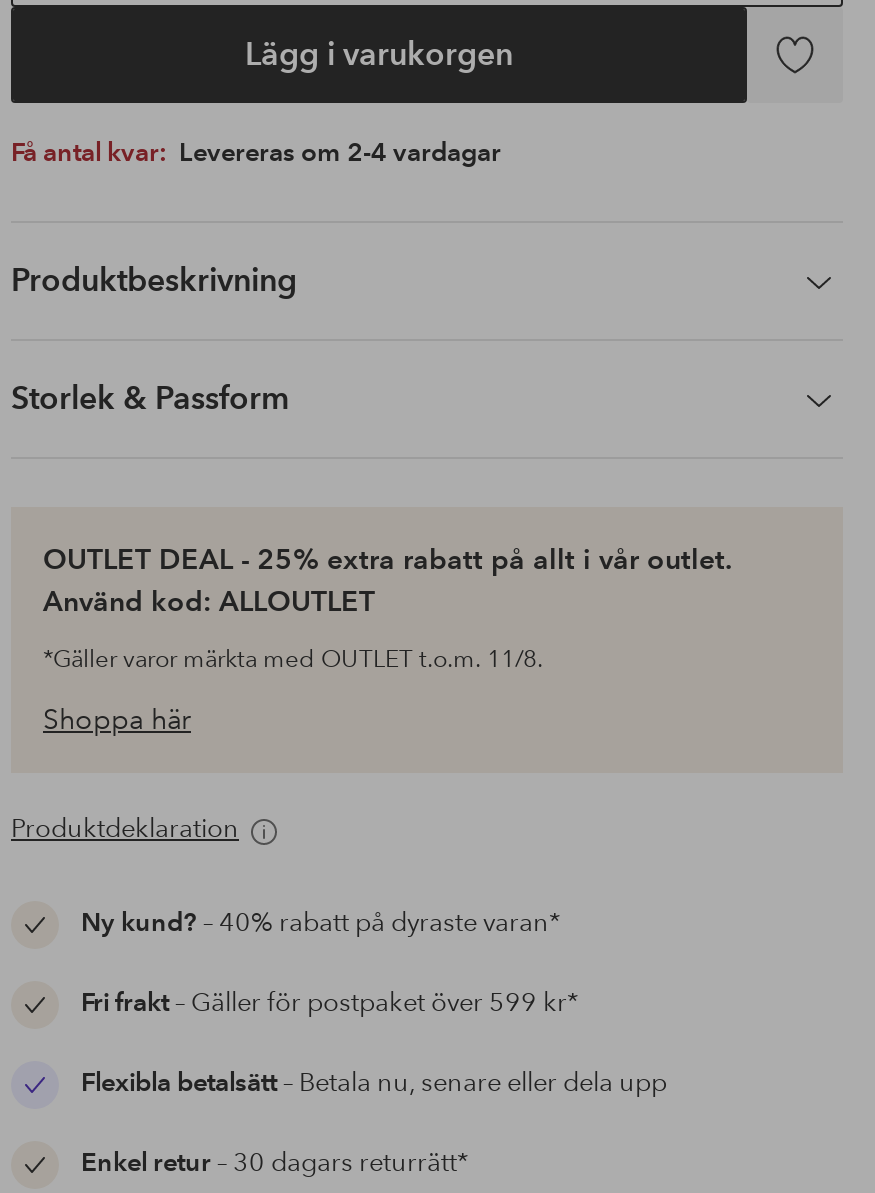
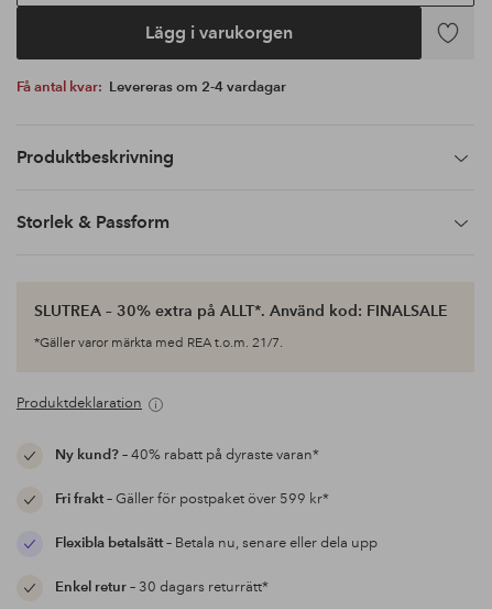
- OUTLET DEAL - 25% extra rabatt på allt i vår outlet.
- Använd kod: ALLOUTLET
- *Gäller varor märkta med OUTLET t.o.m. 11/8.
- Shoppa här
+ SLUTREA – 30% extra på ALLT*. Använd kod: FINALSALE
+ *Gäller varor märkta med REA t.o.m. 21/7.
